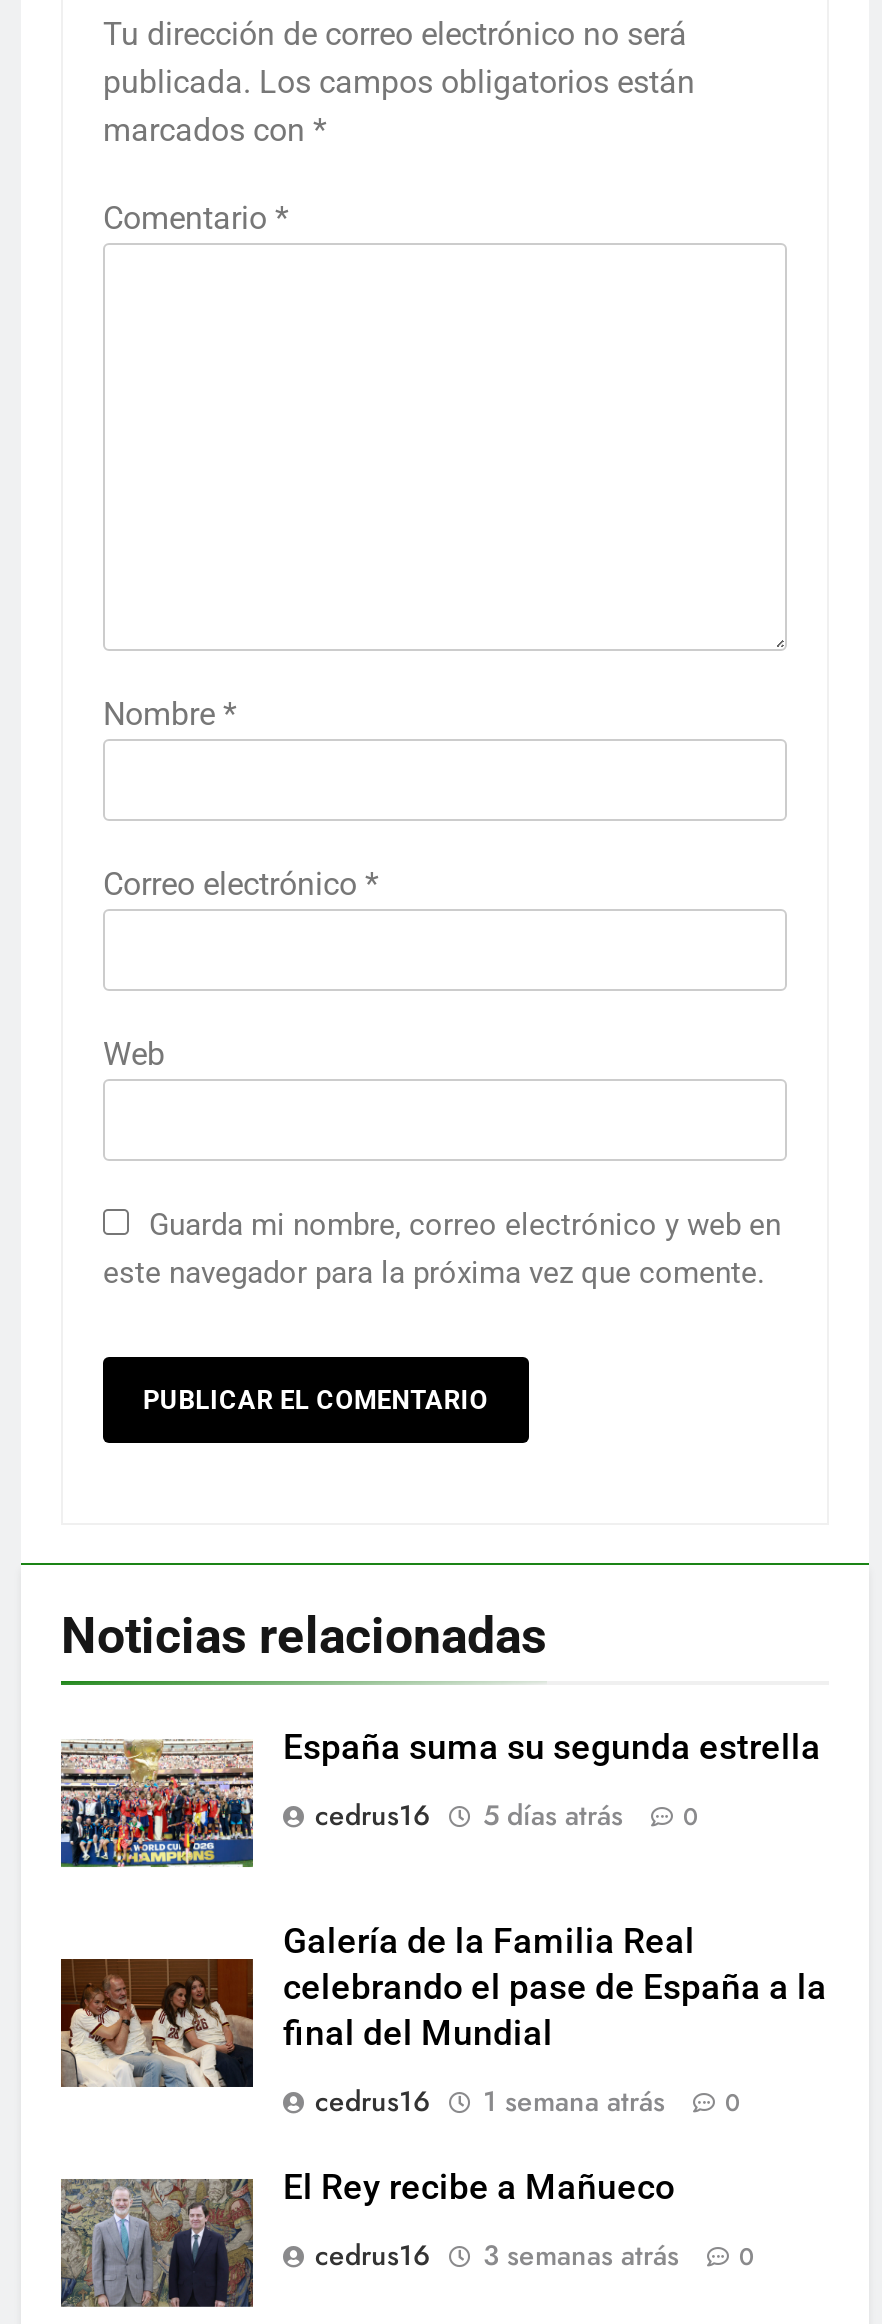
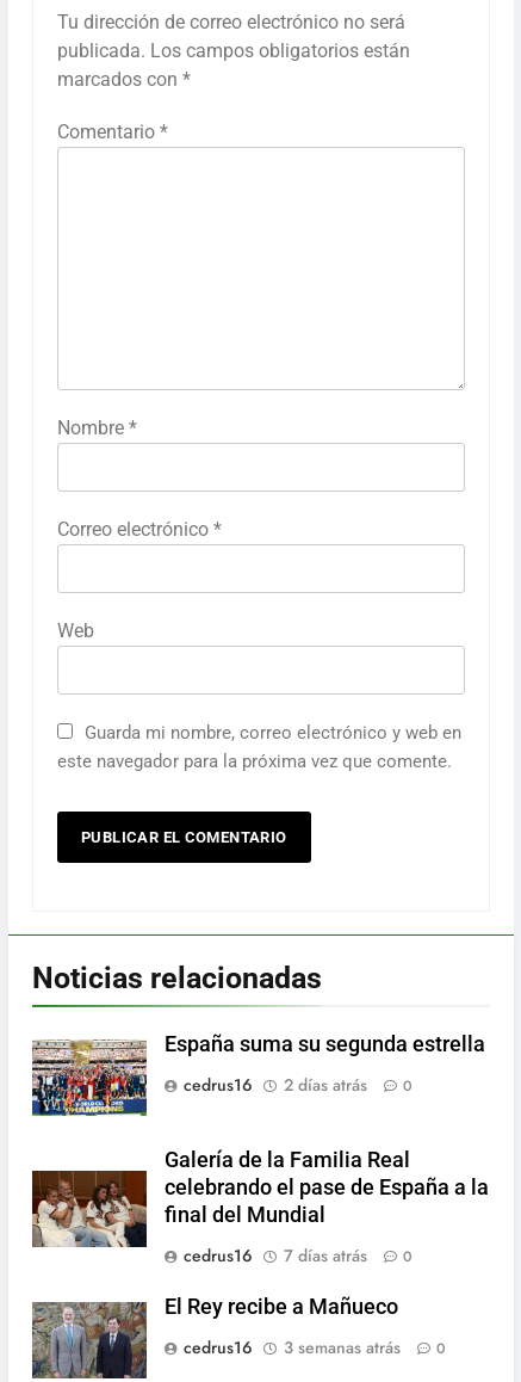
- cedrus16 5 días atrás 0
+ cedrus16 2 días atrás 0

- cedrus16 1 semana atrás 0
+ cedrus16 7 días atrás 0
